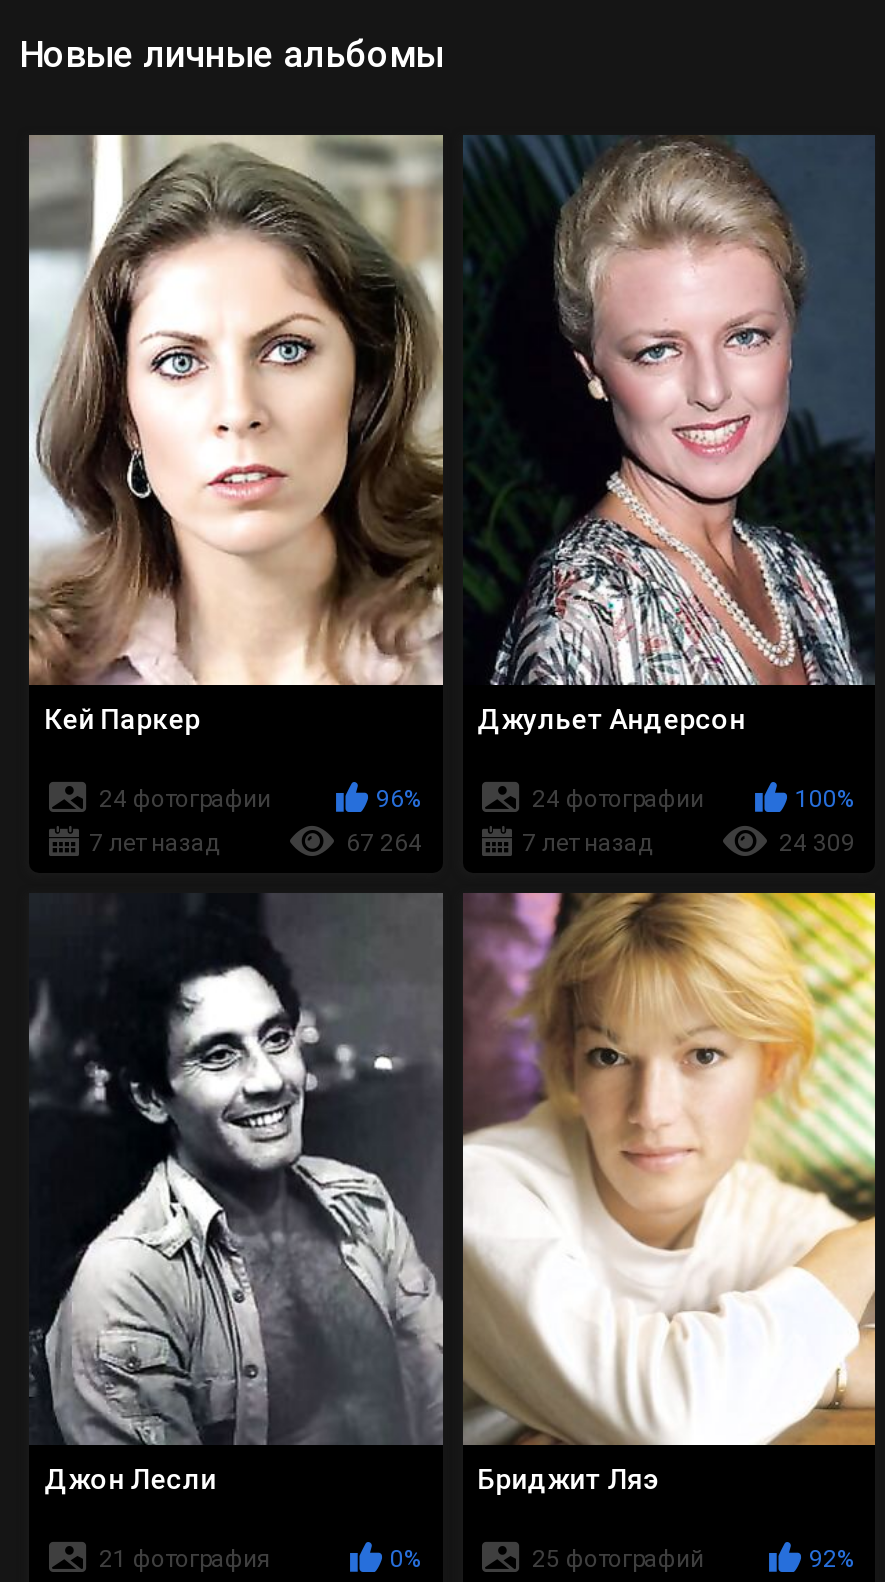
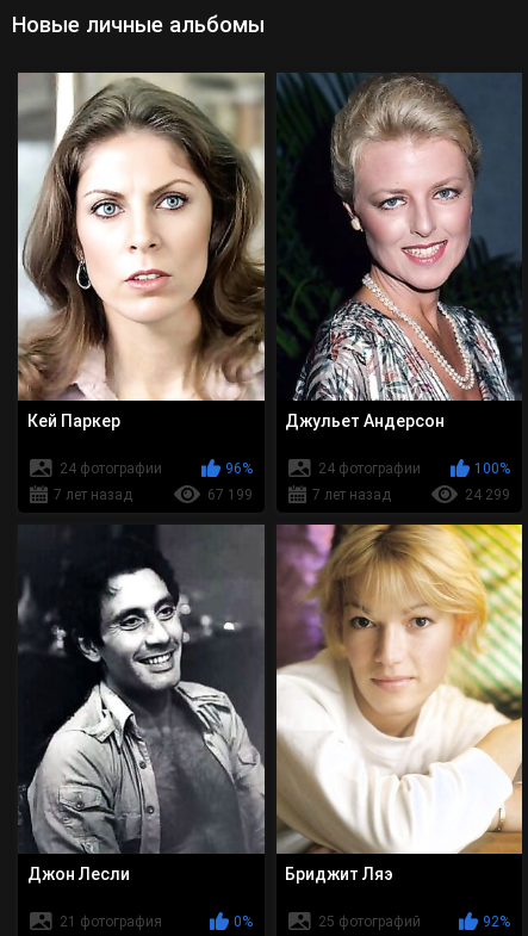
- 67 264
+ 67 199

- 24 309
+ 24 299
